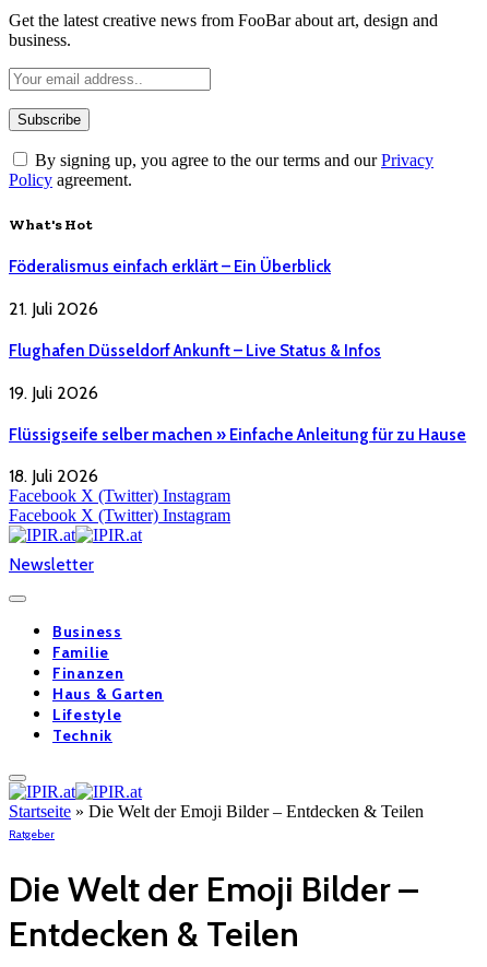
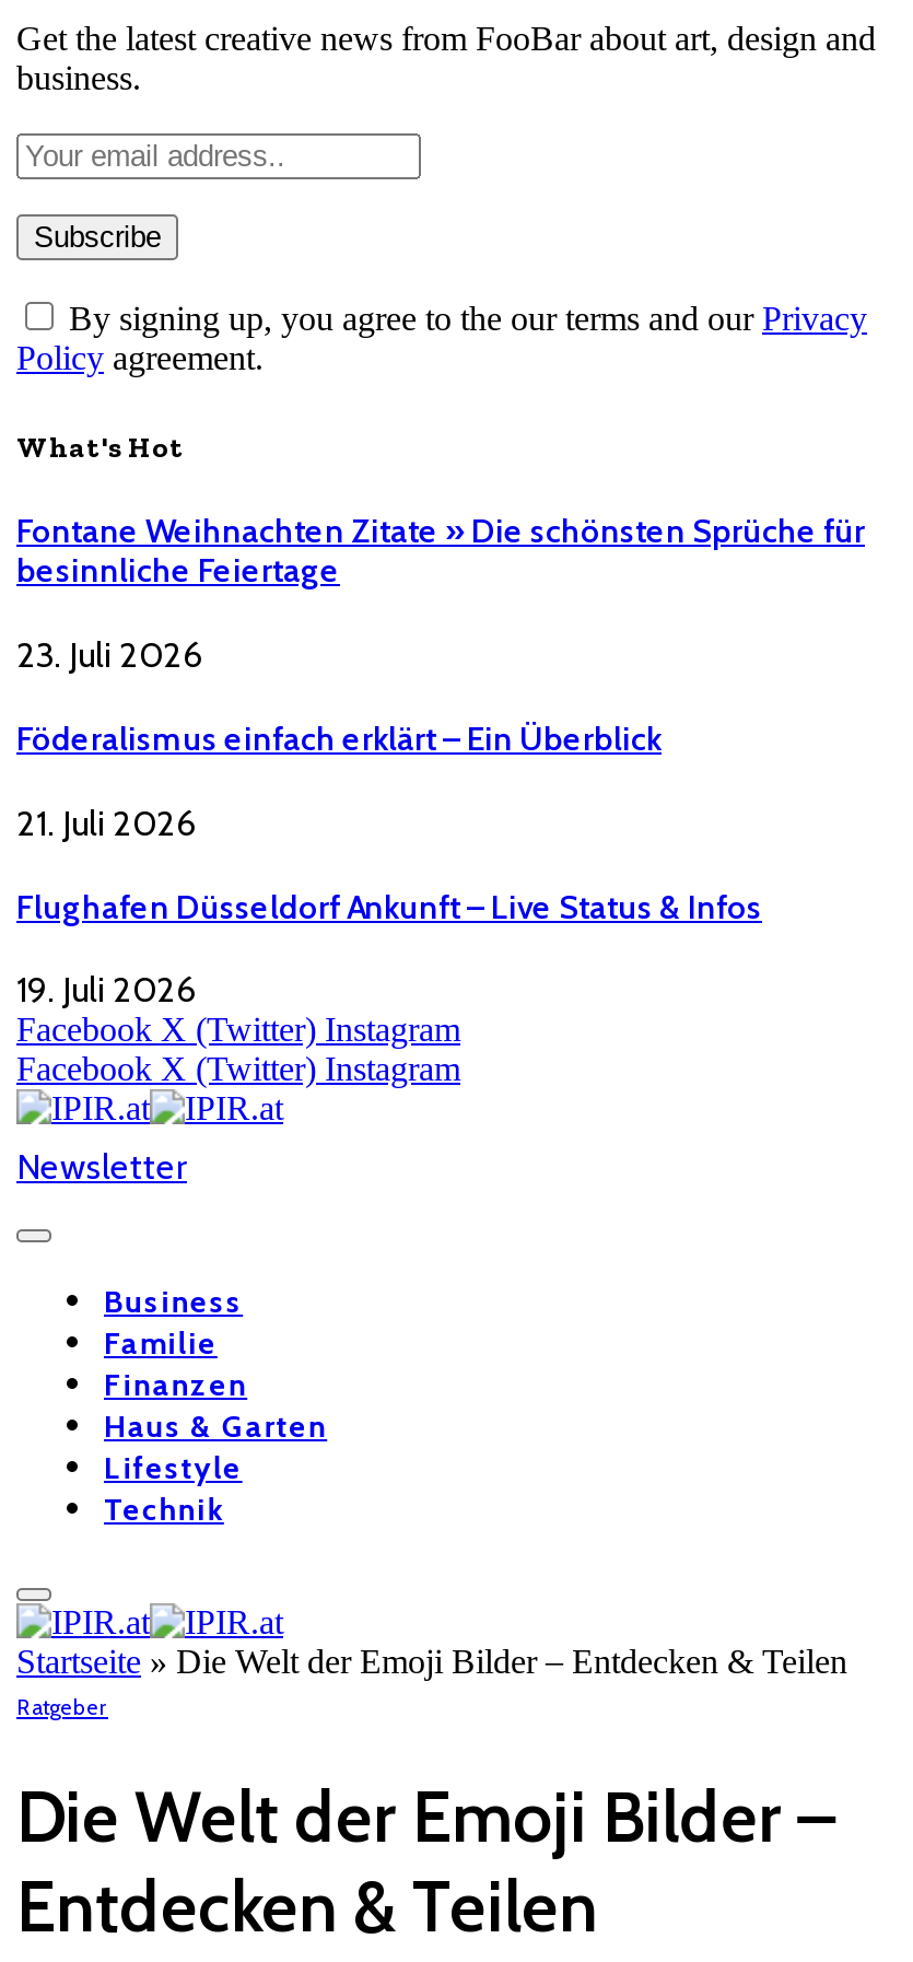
+ Fontane Weihnachten Zitate » Die schönsten Sprüche für
+ besinnliche Feiertage
+ 23. Juli 2026

moved down: Föderalismus einfach erklärt – Ein Überblick | 21. Juli 2026 | Flughafen Düsseldorf Ankunft – Live Status & Infos | 19. Juli 2026

- Flüssigseife selber machen » Einfache Anleitung für zu Hause
- 18. Juli 2026
